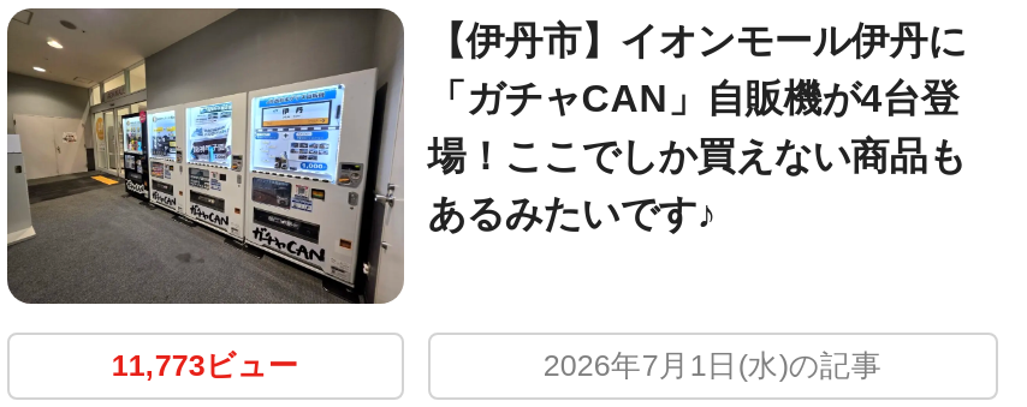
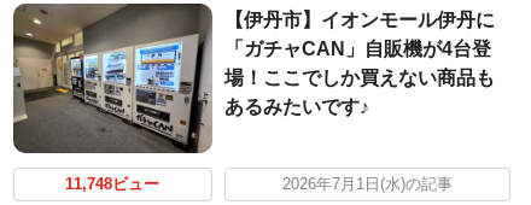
- 11,773ビュー
+ 11,748ビュー
